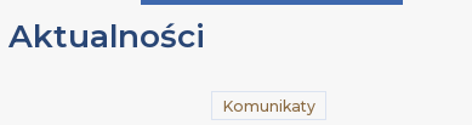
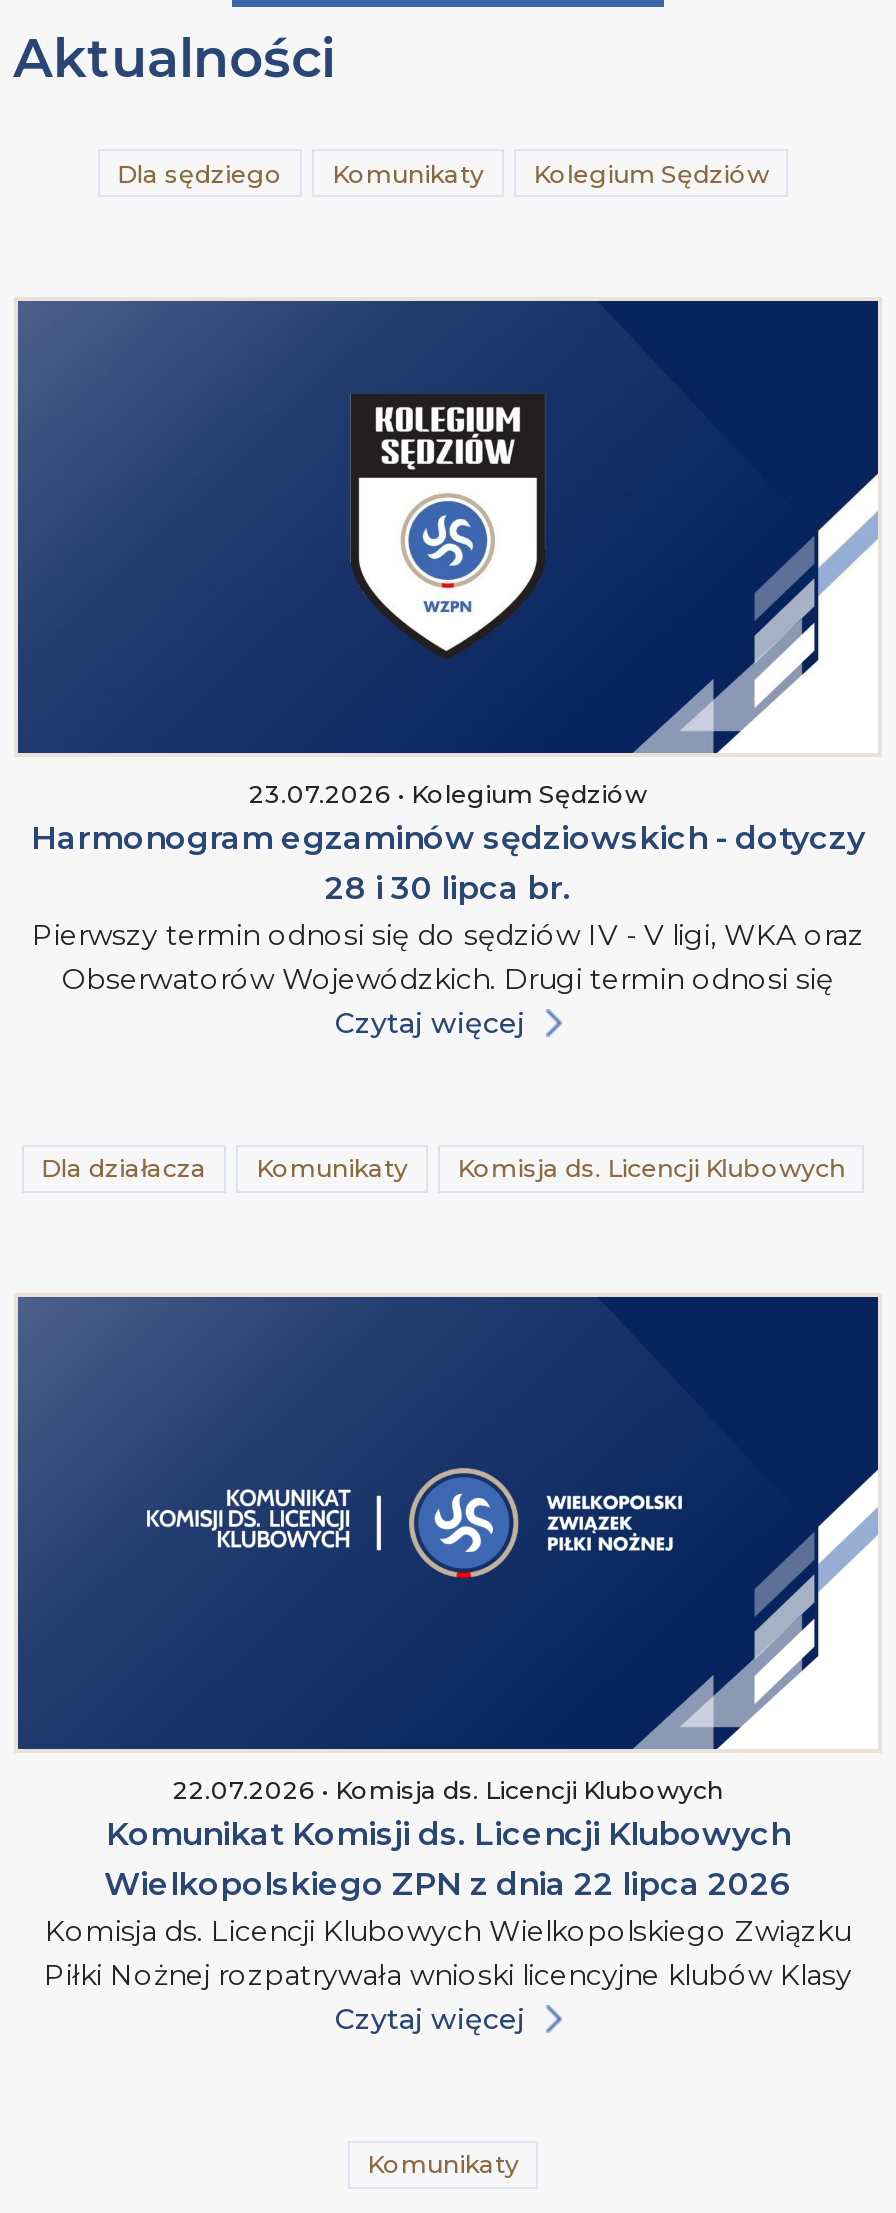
+ [image]
+ 23.07.2026 • Kolegium Sędziów
+ Harmonogram egzaminów sędziowskich - dotyczy
+ 28 i 30 lipca br.
+ Pierwszy termin odnosi się do sędziów IV - V ligi, WKA oraz
+ Obserwatorów Wojewódzkich. Drugi termin odnosi się
+ Czytaj więcej

+ [image]
+ 22.07.2026 • Komisja ds. Licencji Klubowych
+ Komunikat Komisji ds. Licencji Klubowych
+ Wielkopolskiego ZPN z dnia 22 lipca 2026
+ Komisja ds. Licencji Klubowych Wielkopolskiego Związku
+ Piłki Nożnej rozpatrywała wnioski licencyjne klubów Klasy
+ Czytaj więcej

+ Dla działacza
+ Komunikaty
+ Komisja ds. Licencji Klubowych

+ Dla sędziego
+ Komunikaty
+ Kolegium Sędziów
